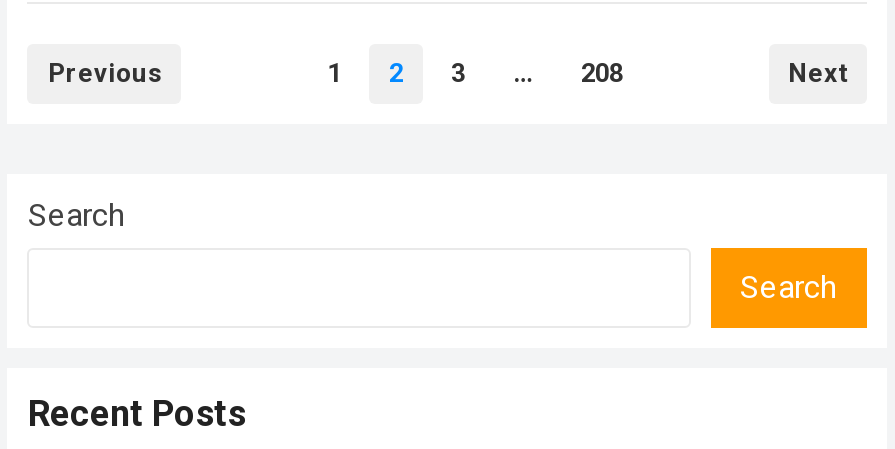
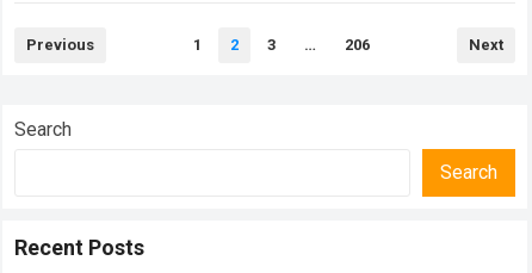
- 208
+ 206
